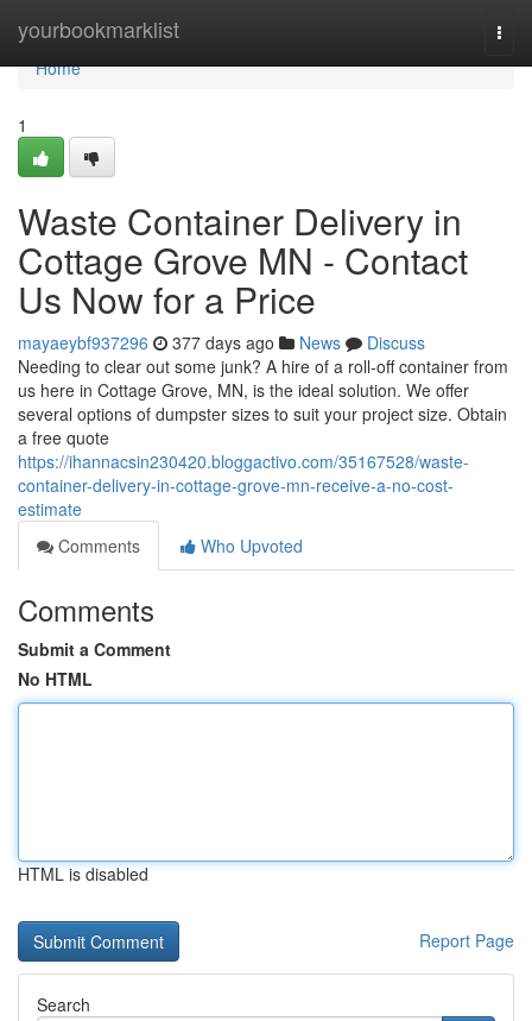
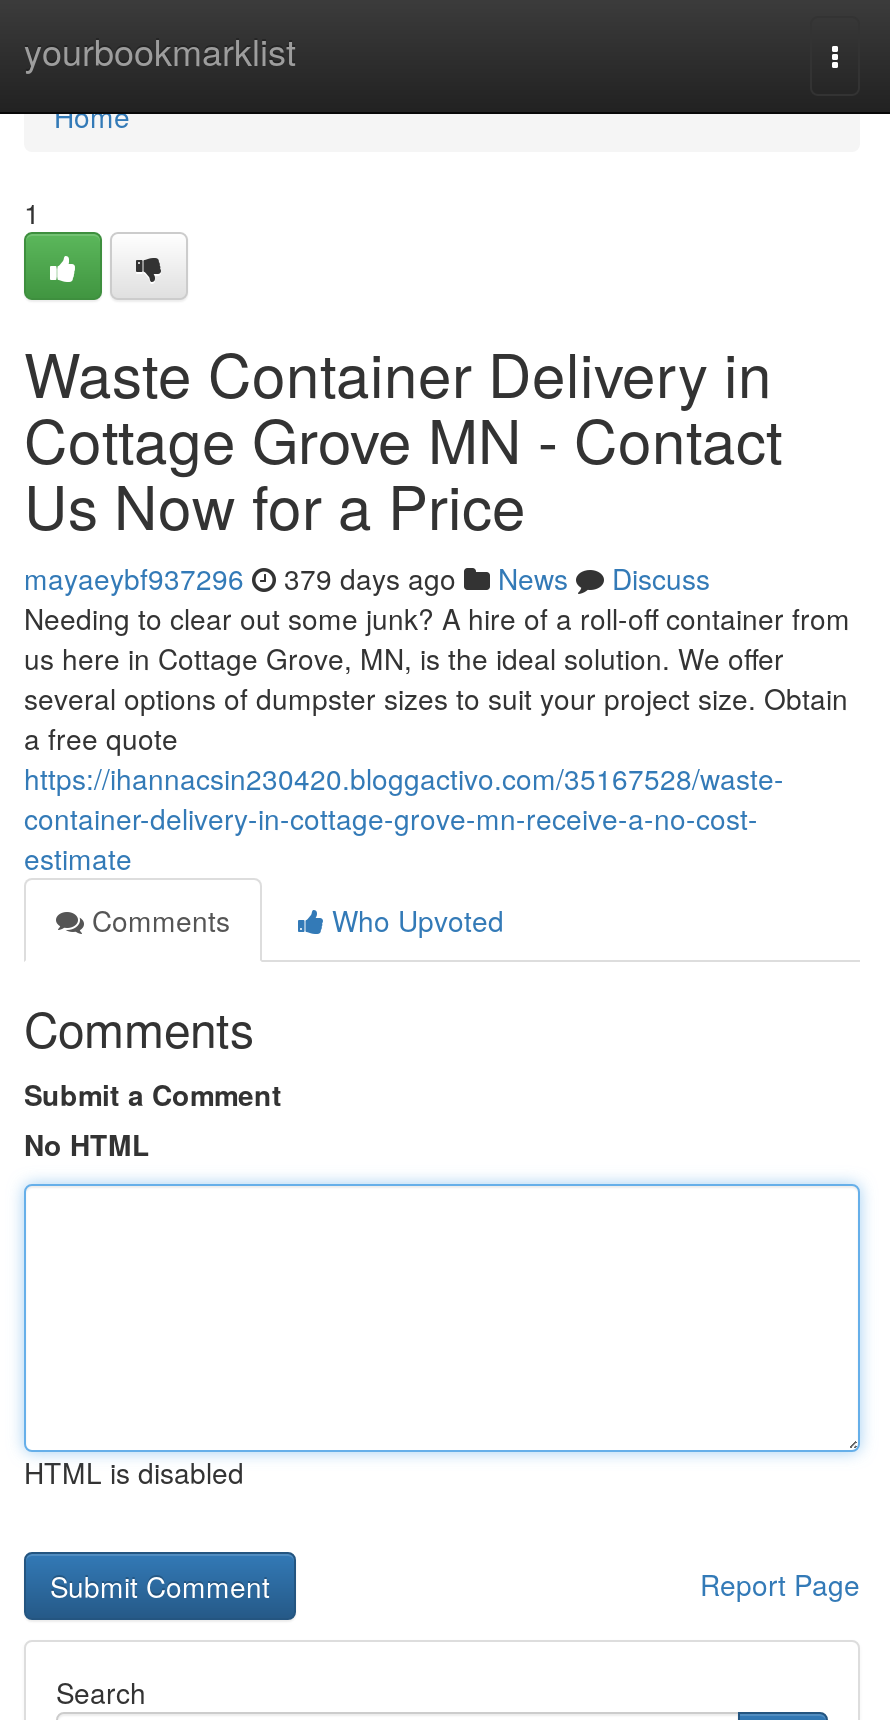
- mayaeybf937296 377 days ago News Discuss
+ mayaeybf937296 379 days ago News Discuss
